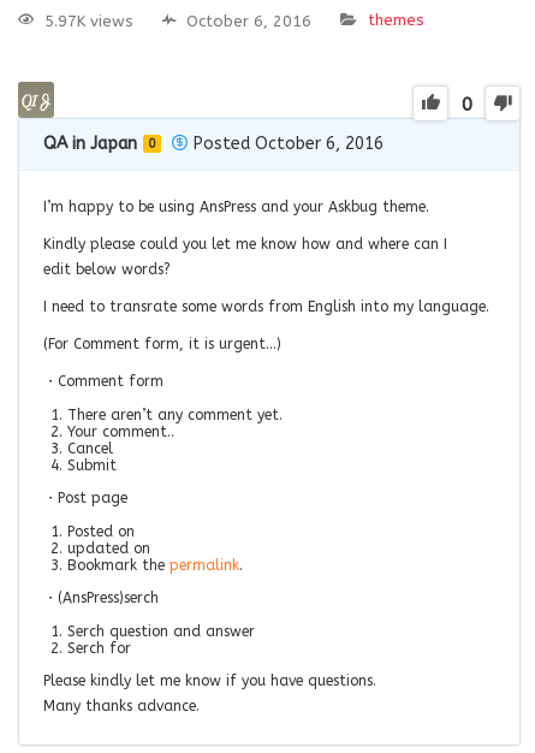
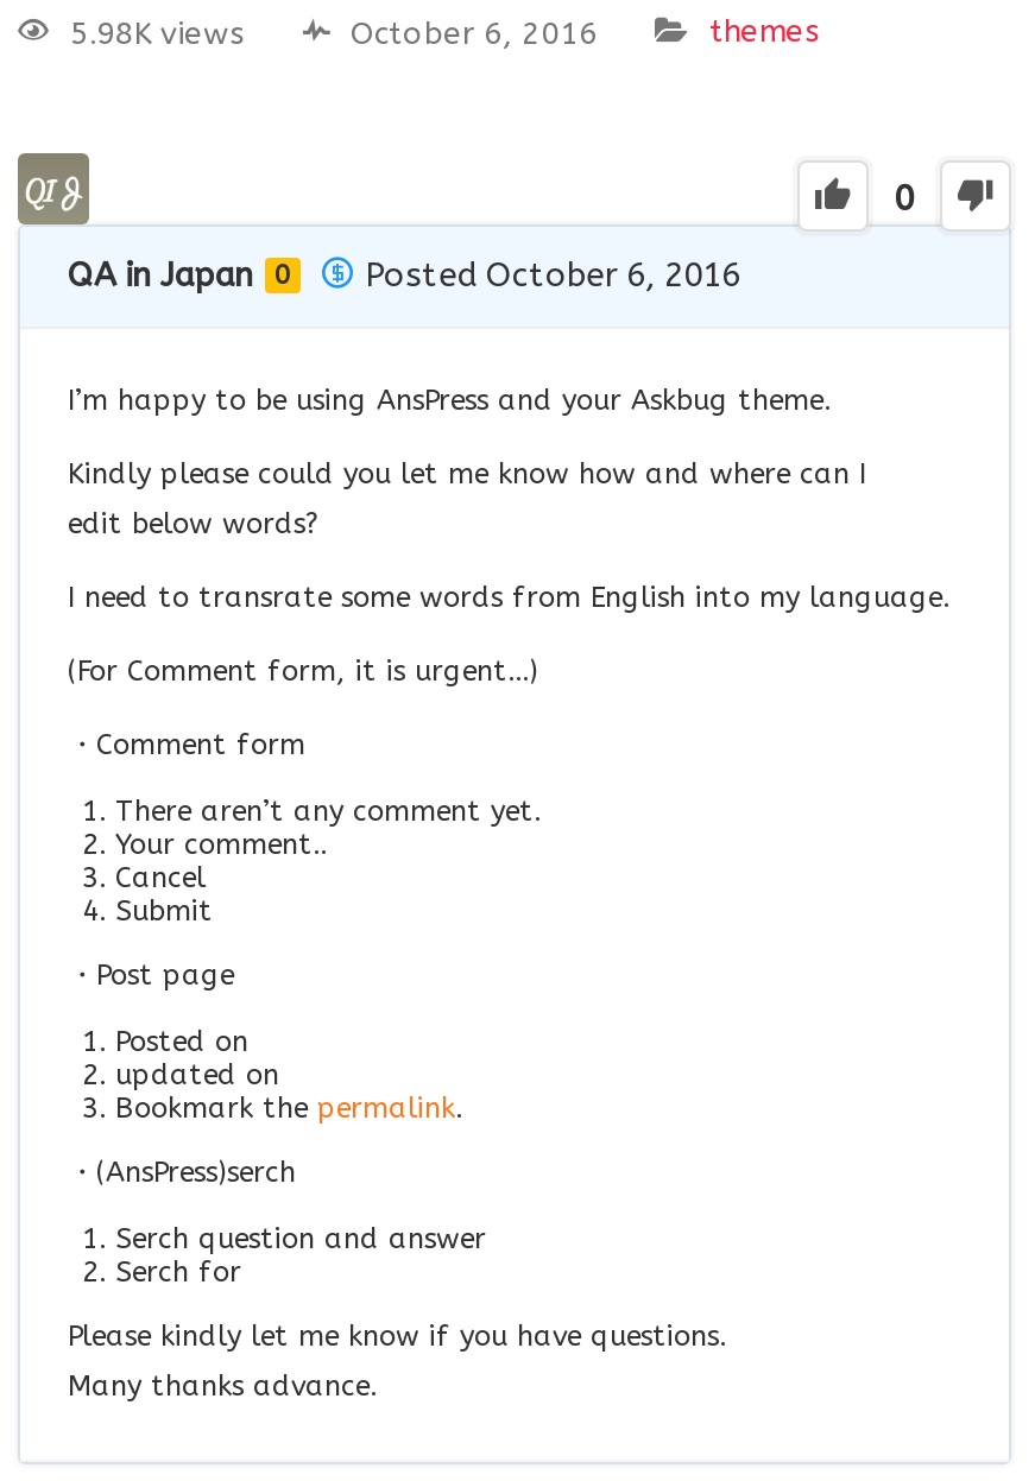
- 5.97K views
+ 5.98K views
